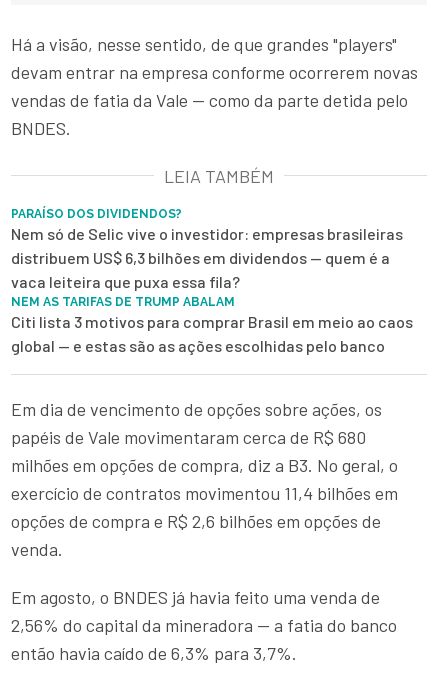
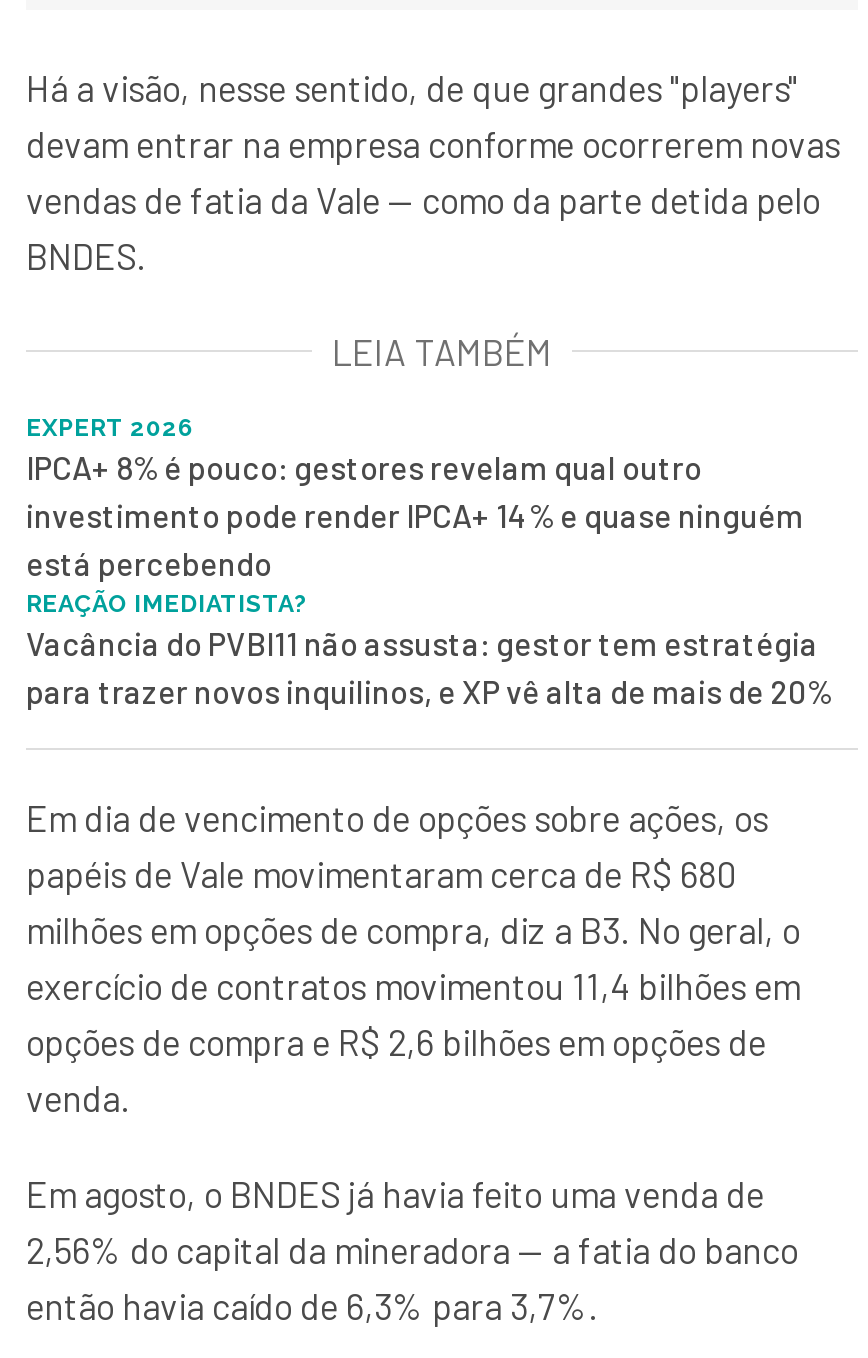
- PARAÍSO DOS DIVIDENDOS?
- Nem só de Selic vive o investidor: empresas brasileiras
- distribuem US$ 6,3 bilhões em dividendos — quem é a
- vaca leiteira que puxa essa fila?
- NEM AS TARIFAS DE TRUMP ABALAM
- Citi lista 3 motivos para comprar Brasil em meio ao caos
- global — e estas são as ações escolhidas pelo banco
+ EXPERT 2026
+ IPCA+ 8% é pouco: gestores revelam qual outro
+ investimento pode render IPCA+ 14% e quase ninguém
+ está percebendo
+ REAÇÃO IMEDIATISTA?
+ Vacância do PVBI11 não assusta: gestor tem estratégia
+ para trazer novos inquilinos, e XP vê alta de mais de 20%
